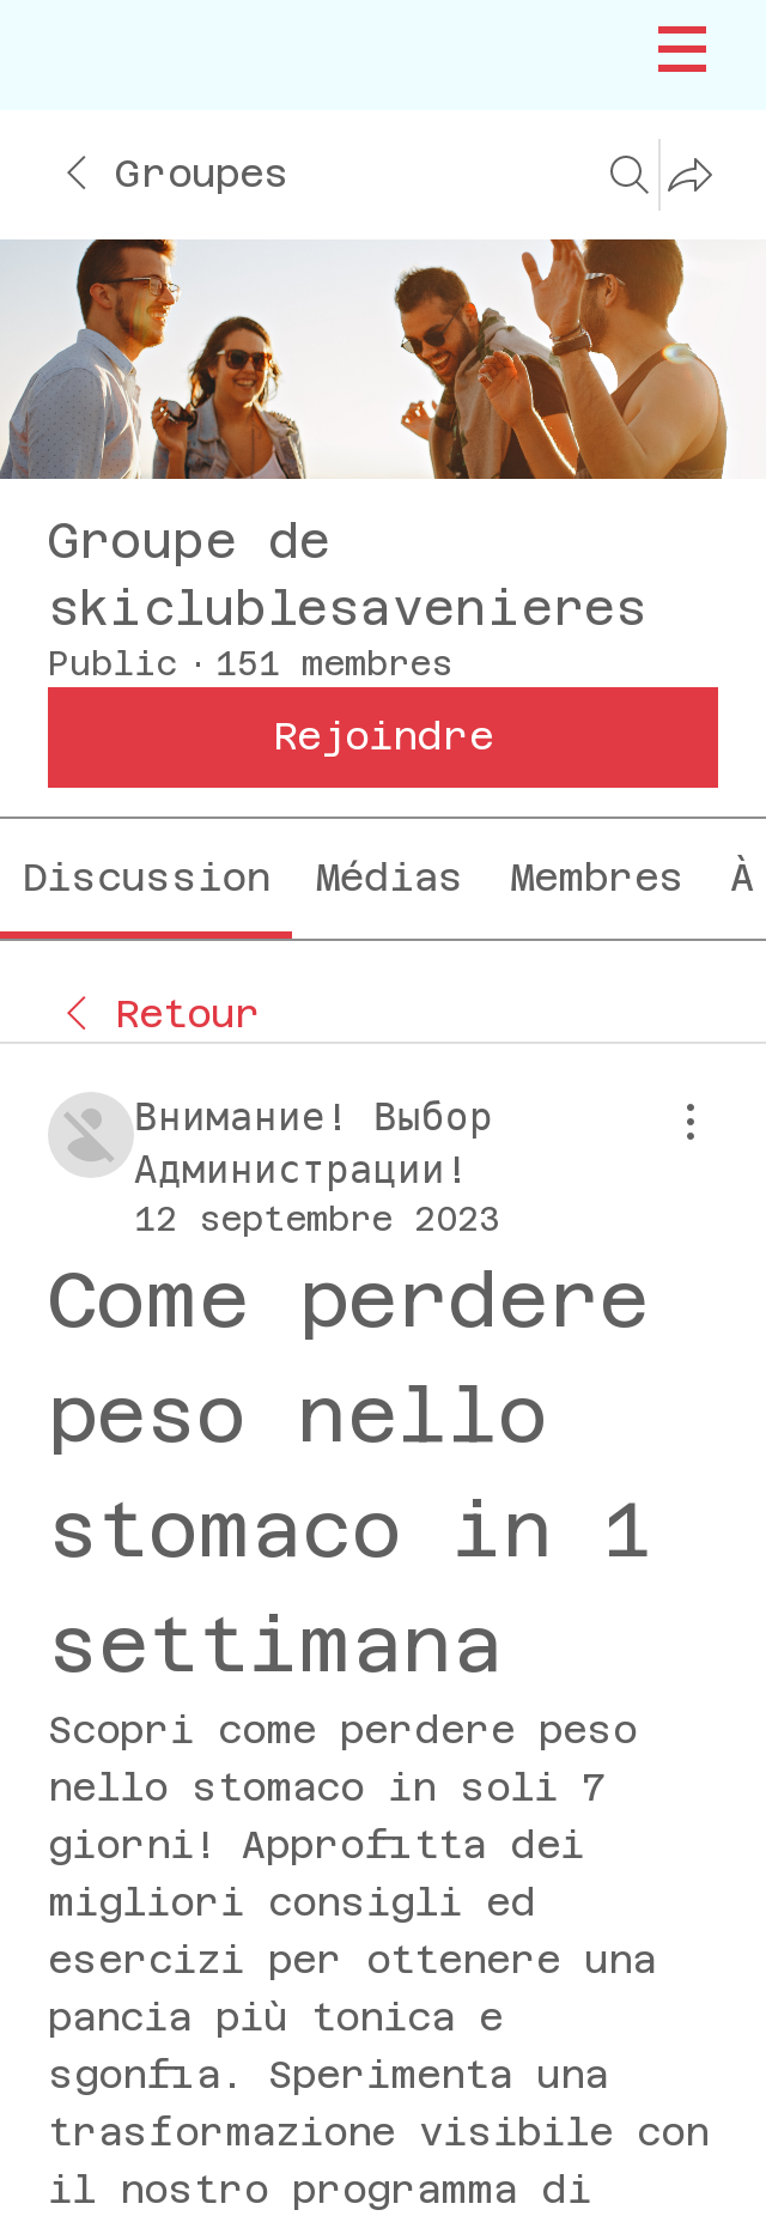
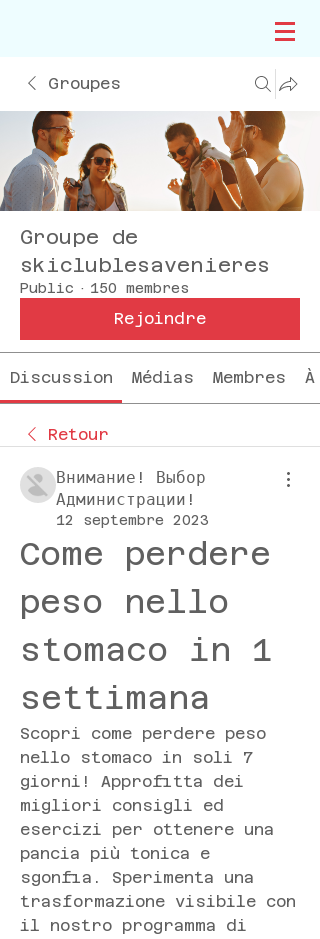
- Public · 151 membres
+ Public · 150 membres
